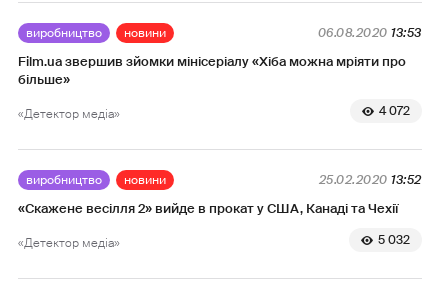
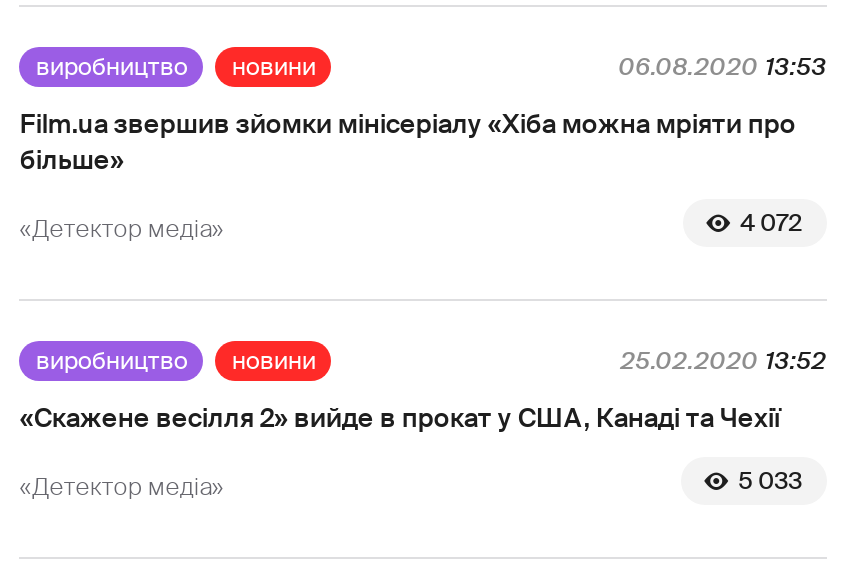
- 5 032
+ 5 033
